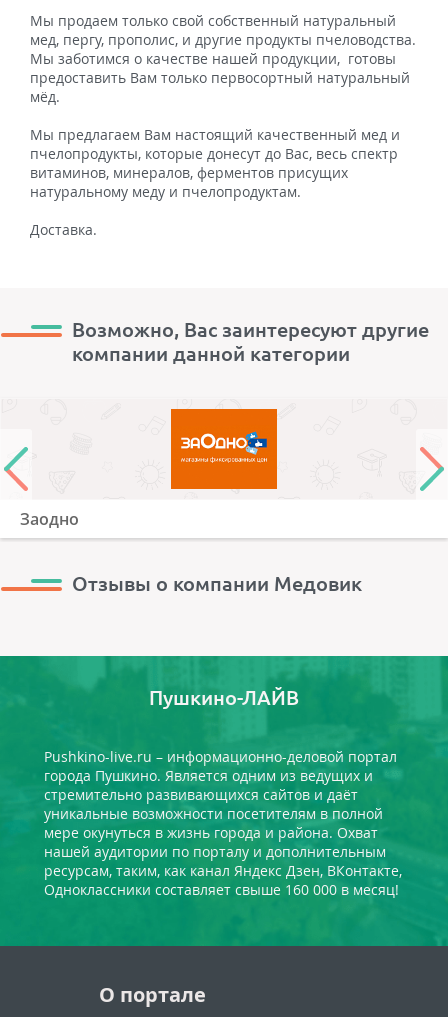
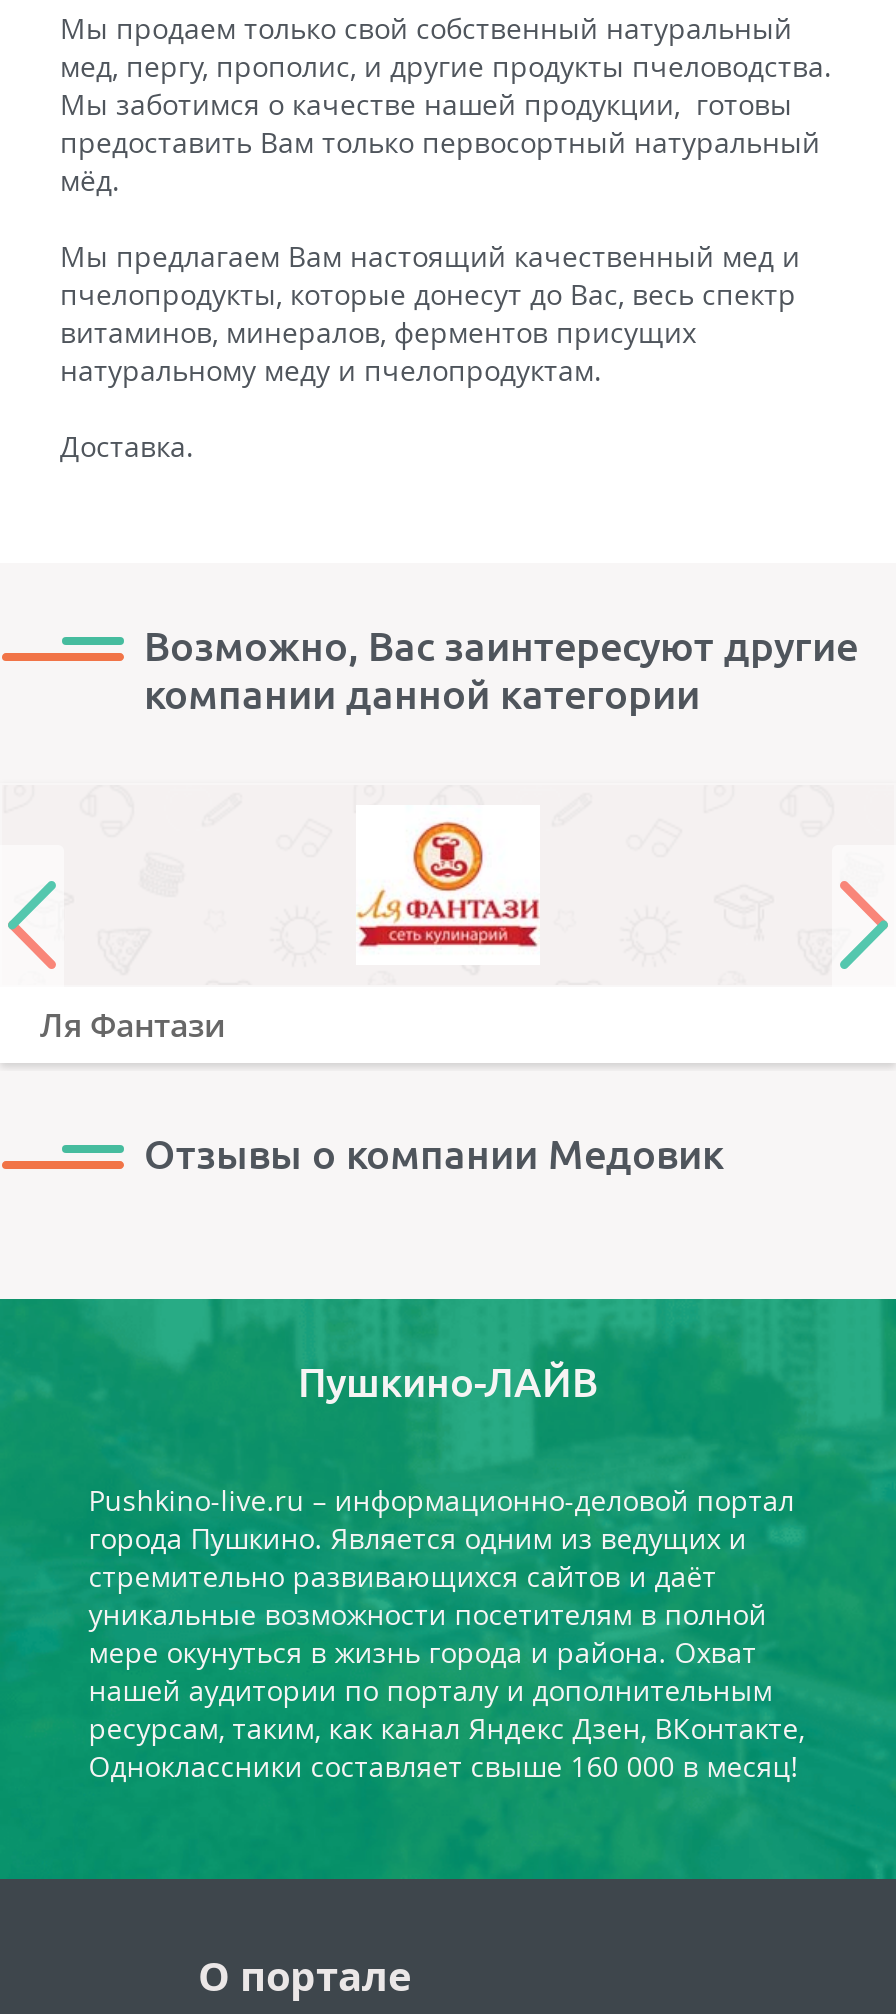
- [image]
+ [image]

- Заодно
+ Ля Фантази
